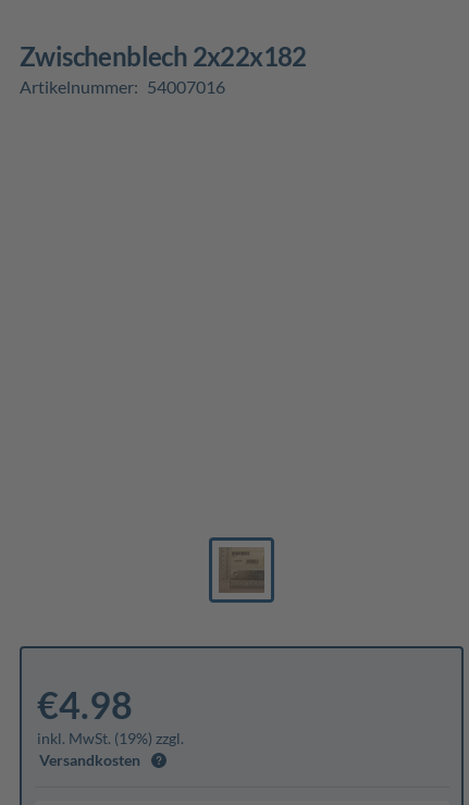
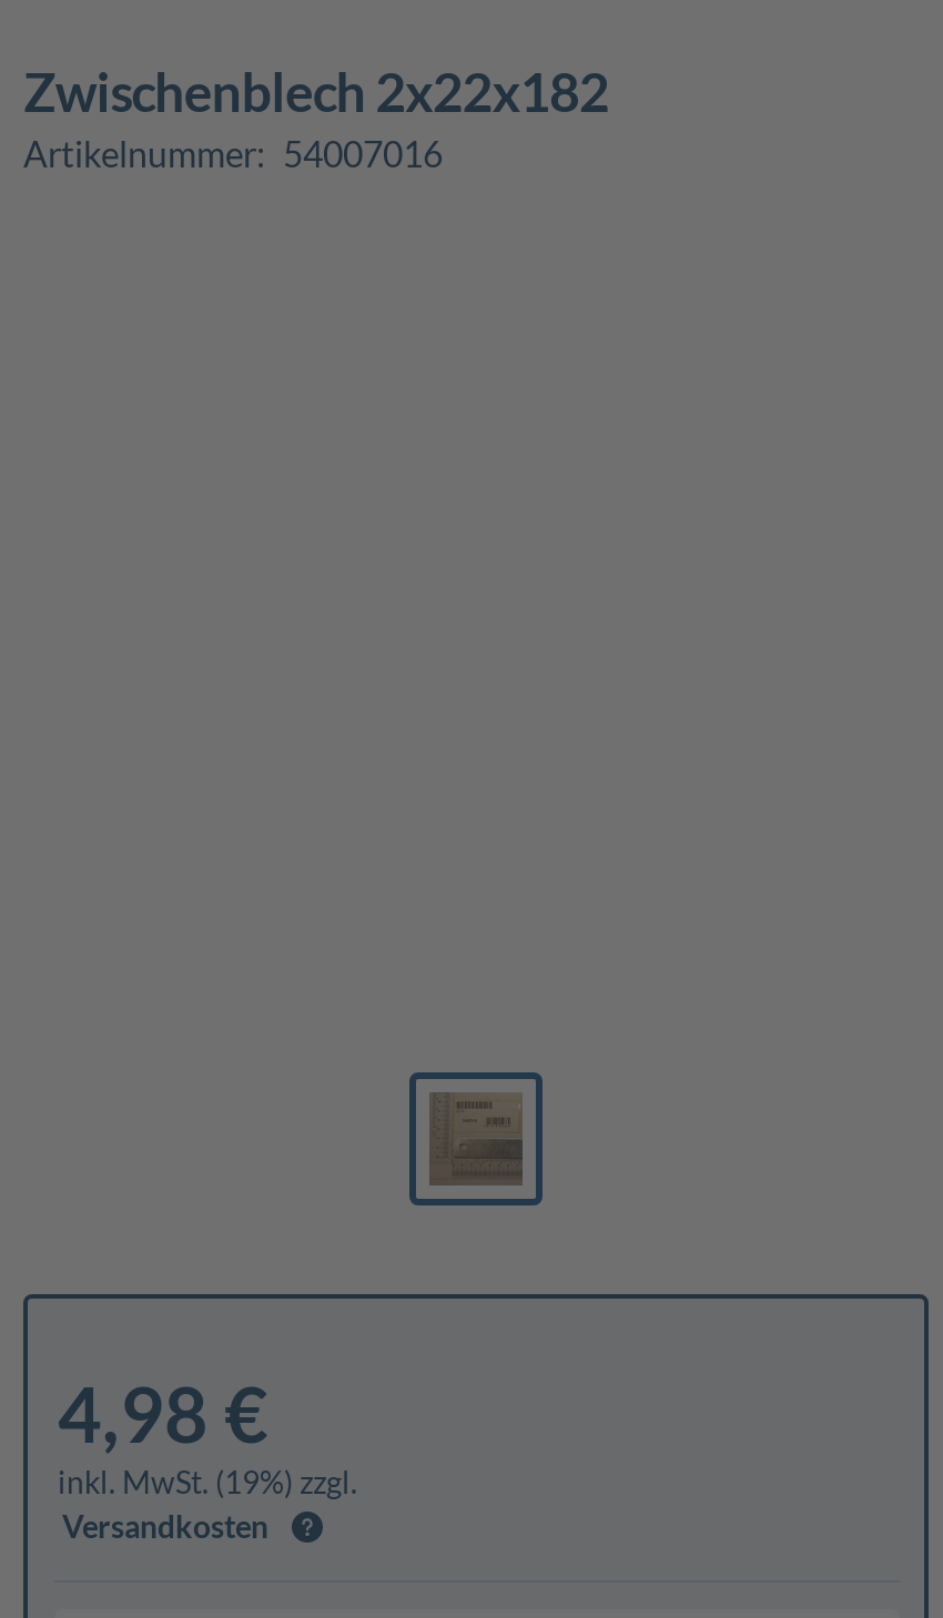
- €4.98
+ 4,98 €
